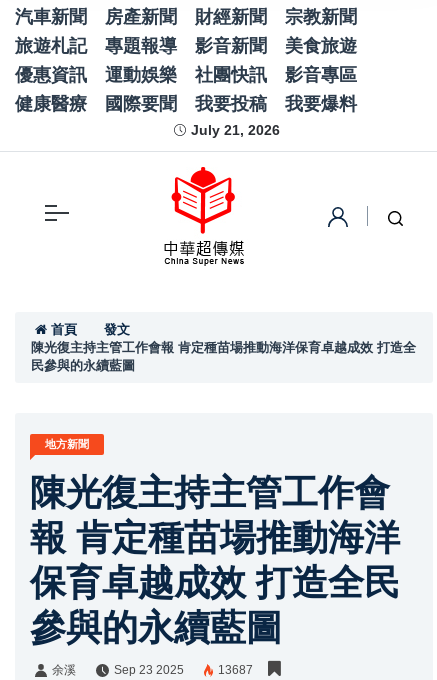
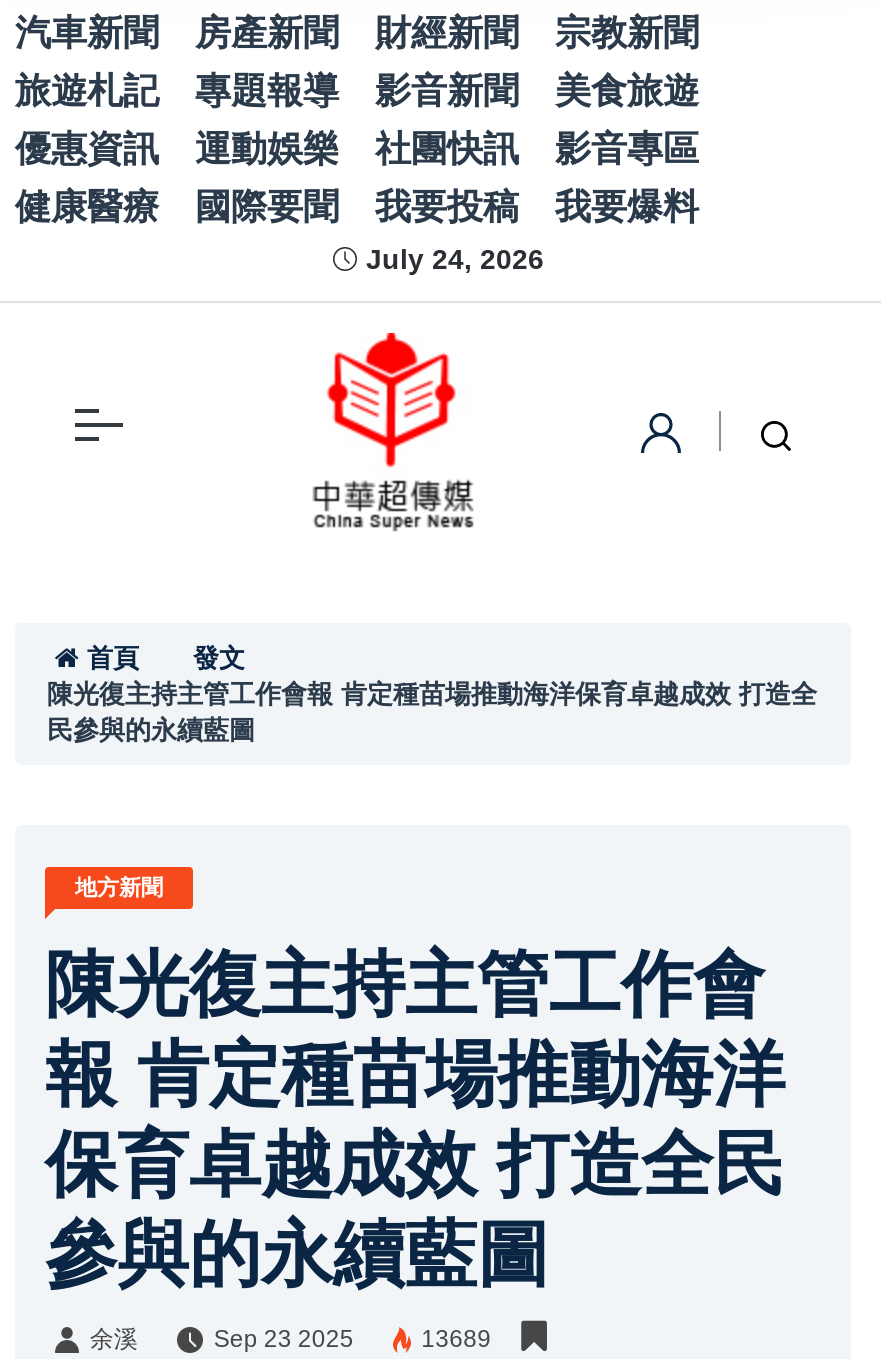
- July 21, 2026
+ July 24, 2026

- 13687
+ 13689
